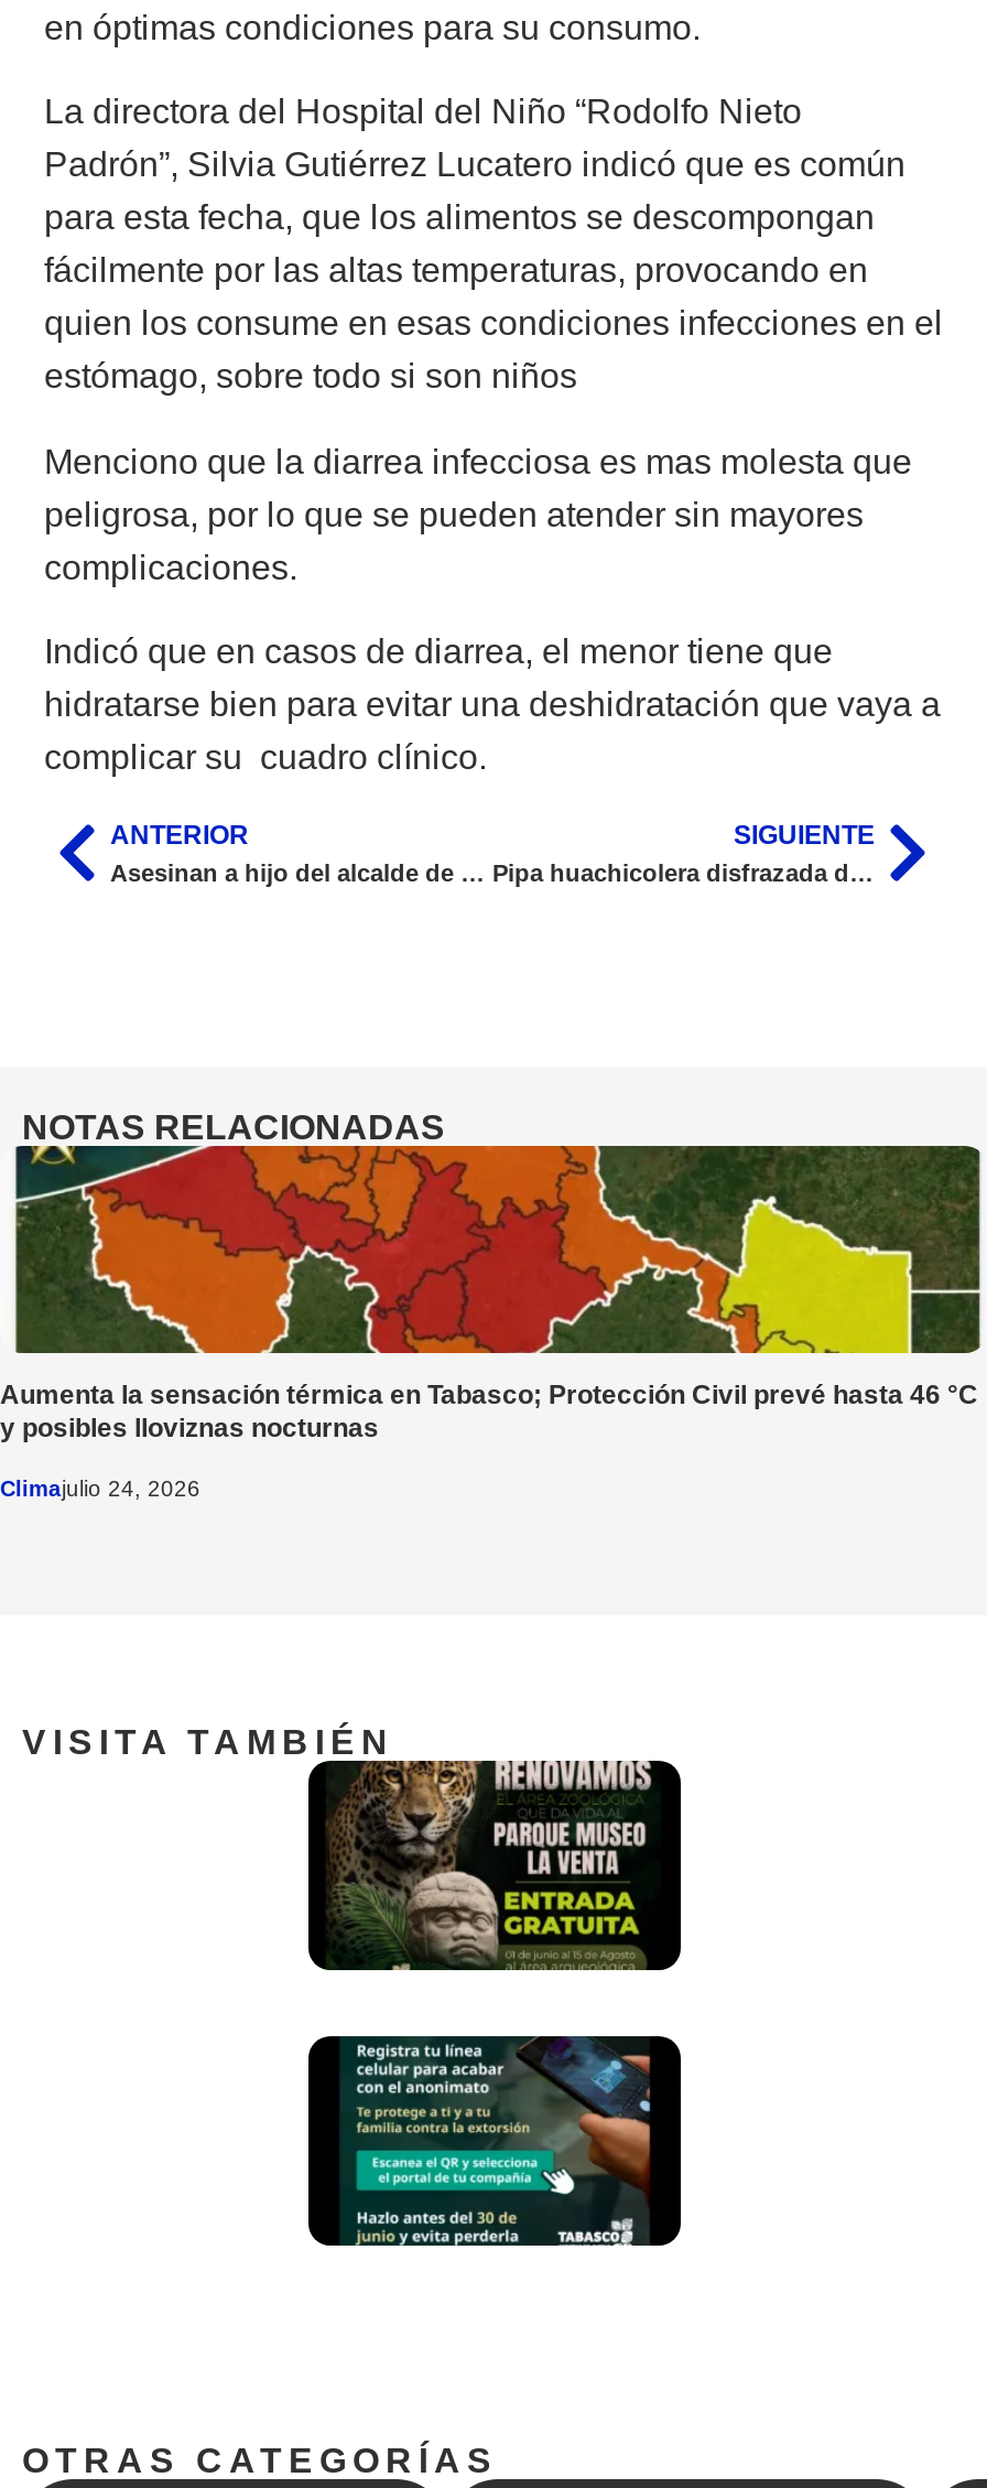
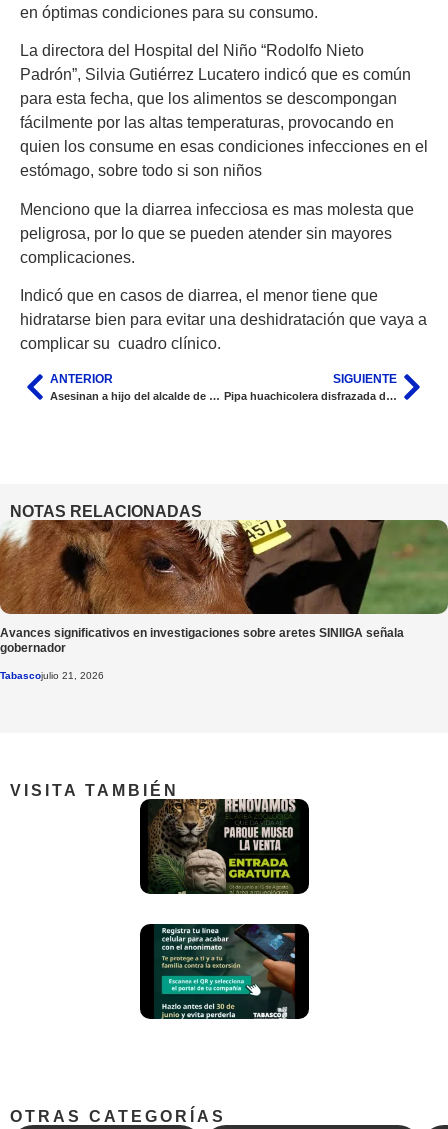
- [image]
- Aumenta la sensación térmica en Tabasco; Protección Civil prevé hasta 46 °C
- y posibles lloviznas nocturnas
+ [image]
+ Avances significativos en investigaciones sobre aretes SINIIGA señala
+ gobernador

- Climajulio 24, 2026
+ Tabascojulio 21, 2026
